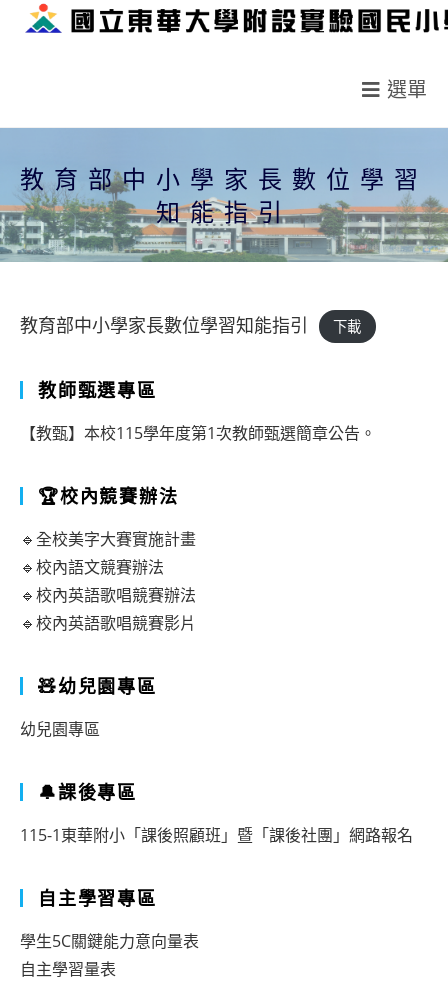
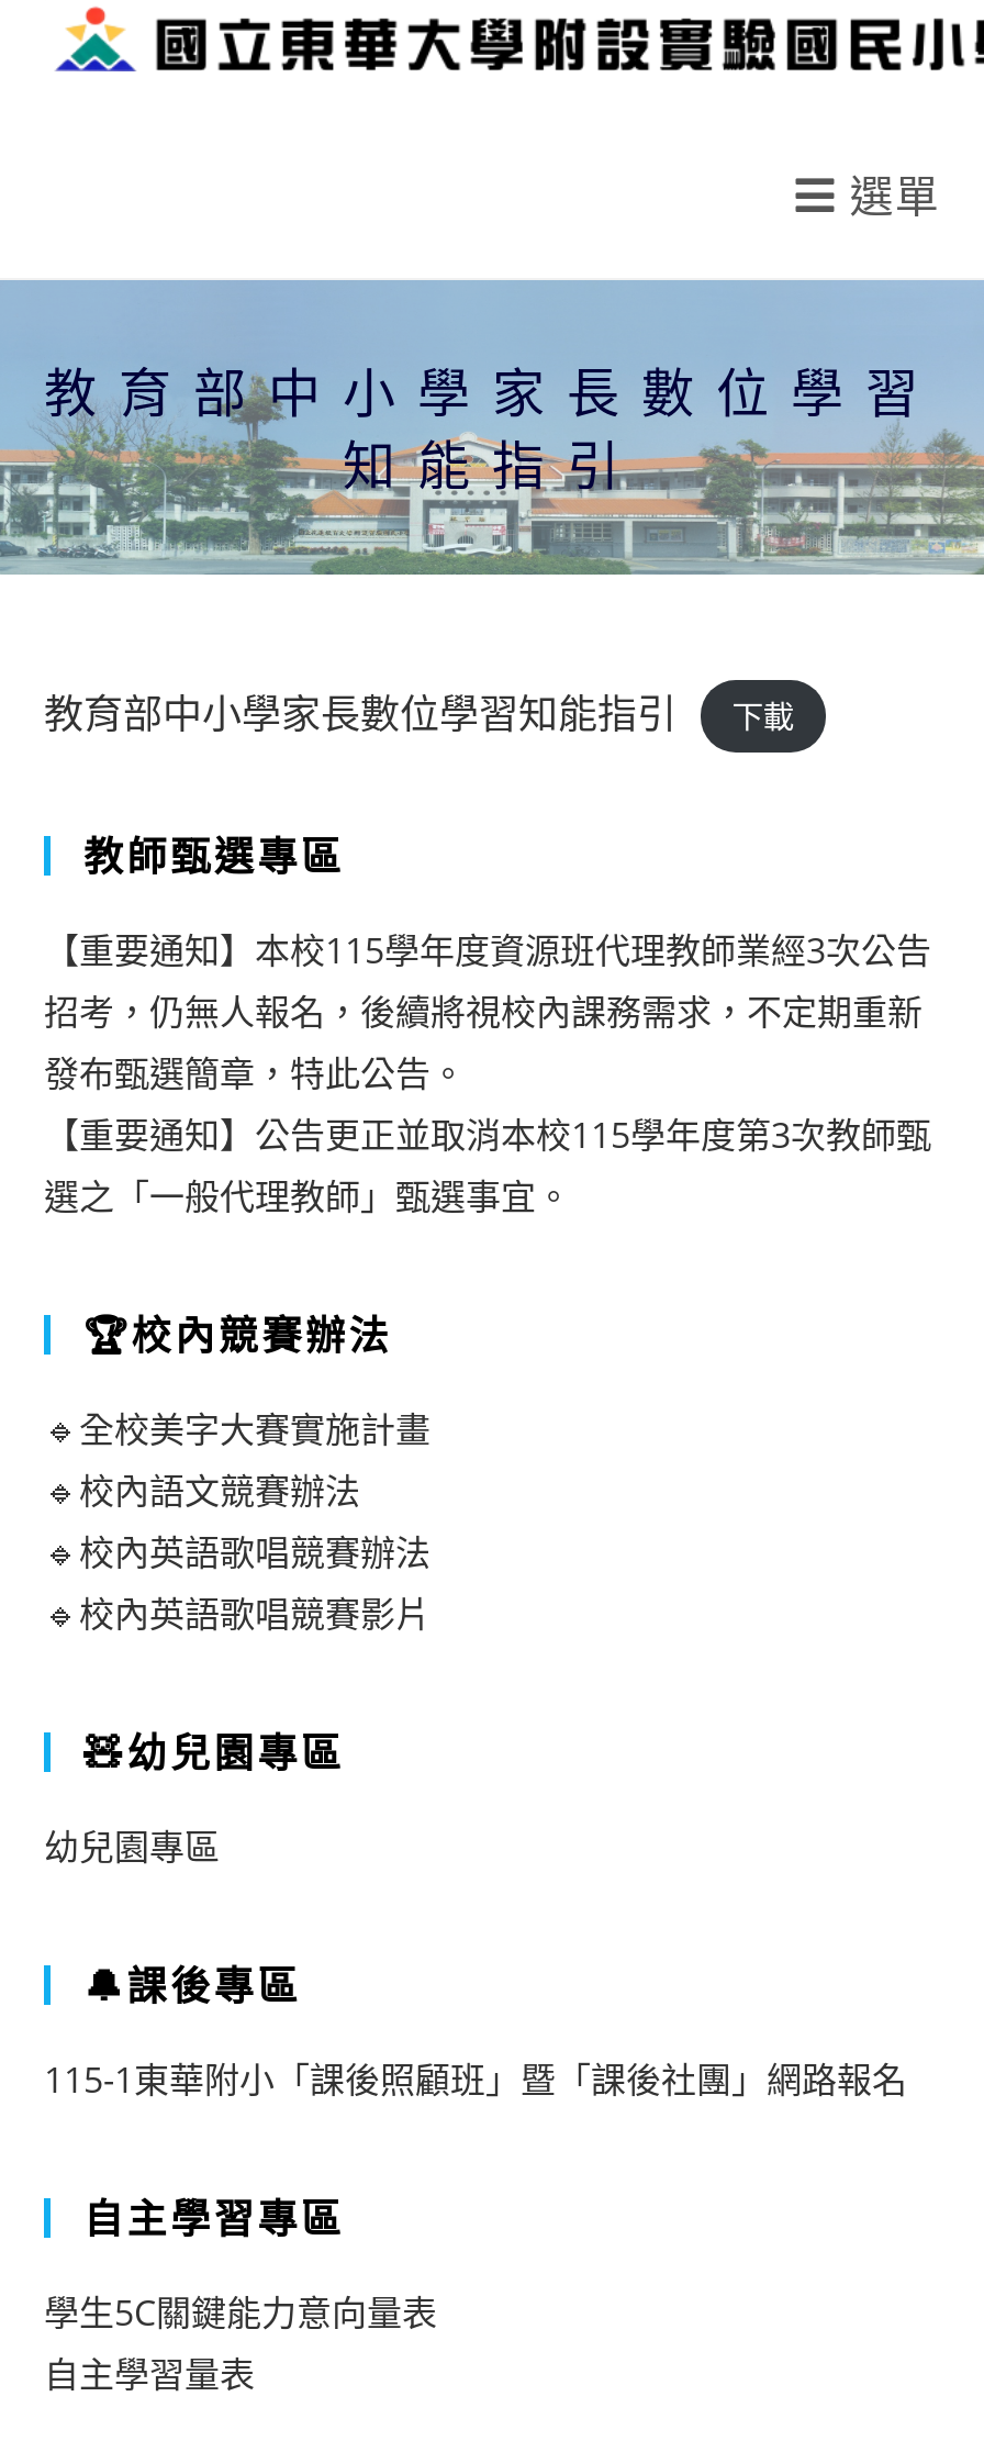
- 【教甄】本校115學年度第1次教師甄選簡章公告。
+ 【重要通知】本校115學年度資源班代理教師業經3次公告
+ 招考，仍無人報名，後續將視校內課務需求，不定期重新
+ 發布甄選簡章，特此公告。
+ 【重要通知】公告更正並取消本校115學年度第3次教師甄
+ 選之「一般代理教師」甄選事宜。
